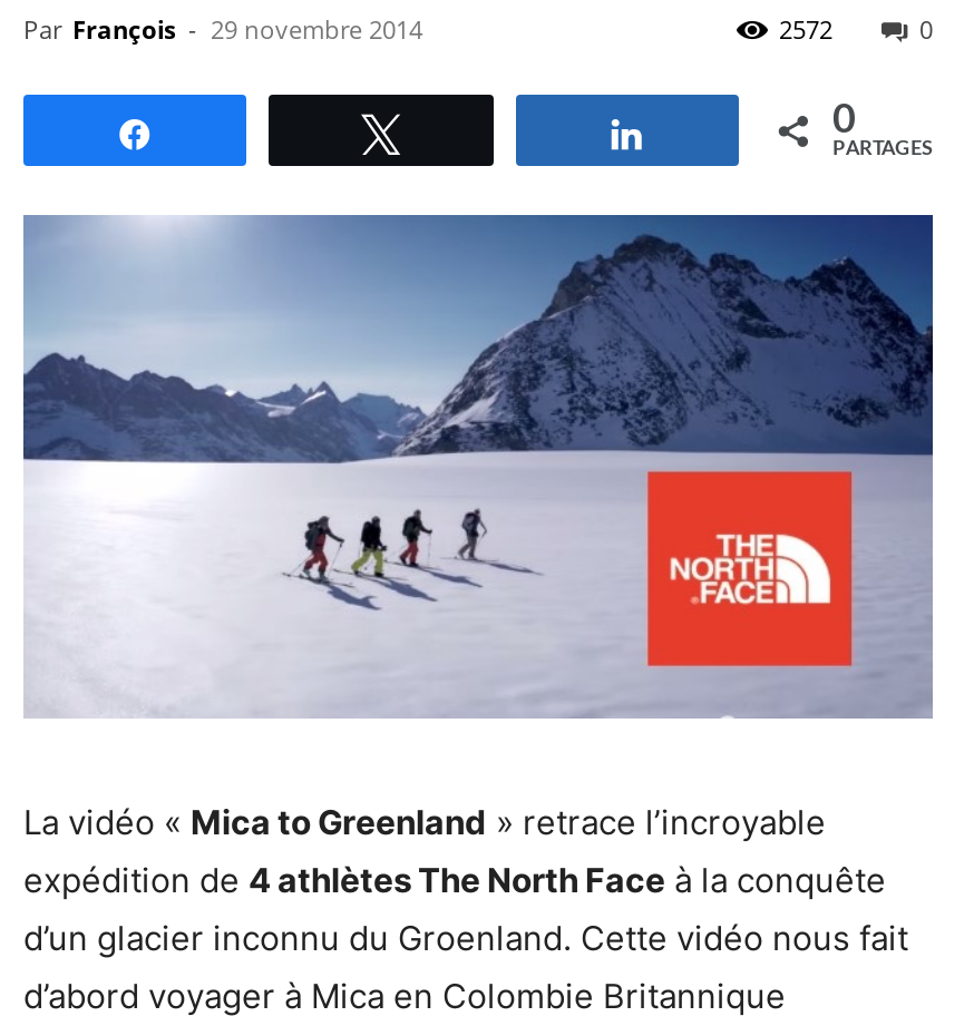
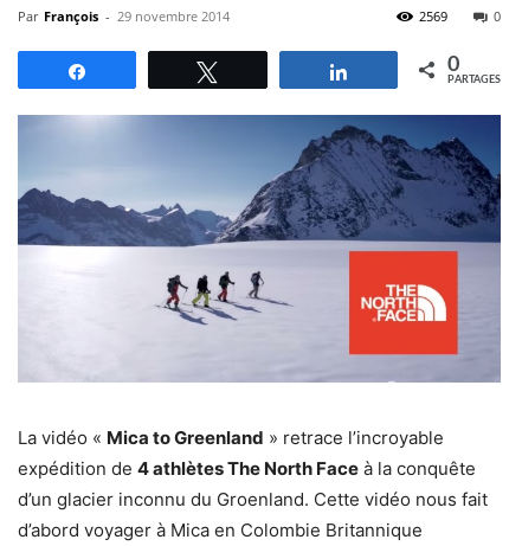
- 2572
+ 2569
